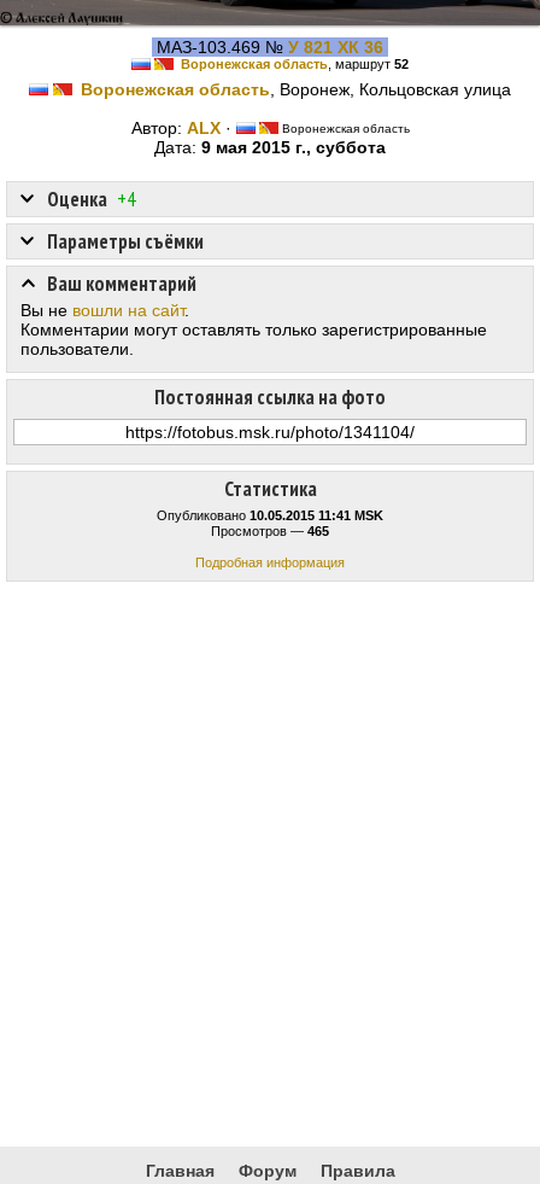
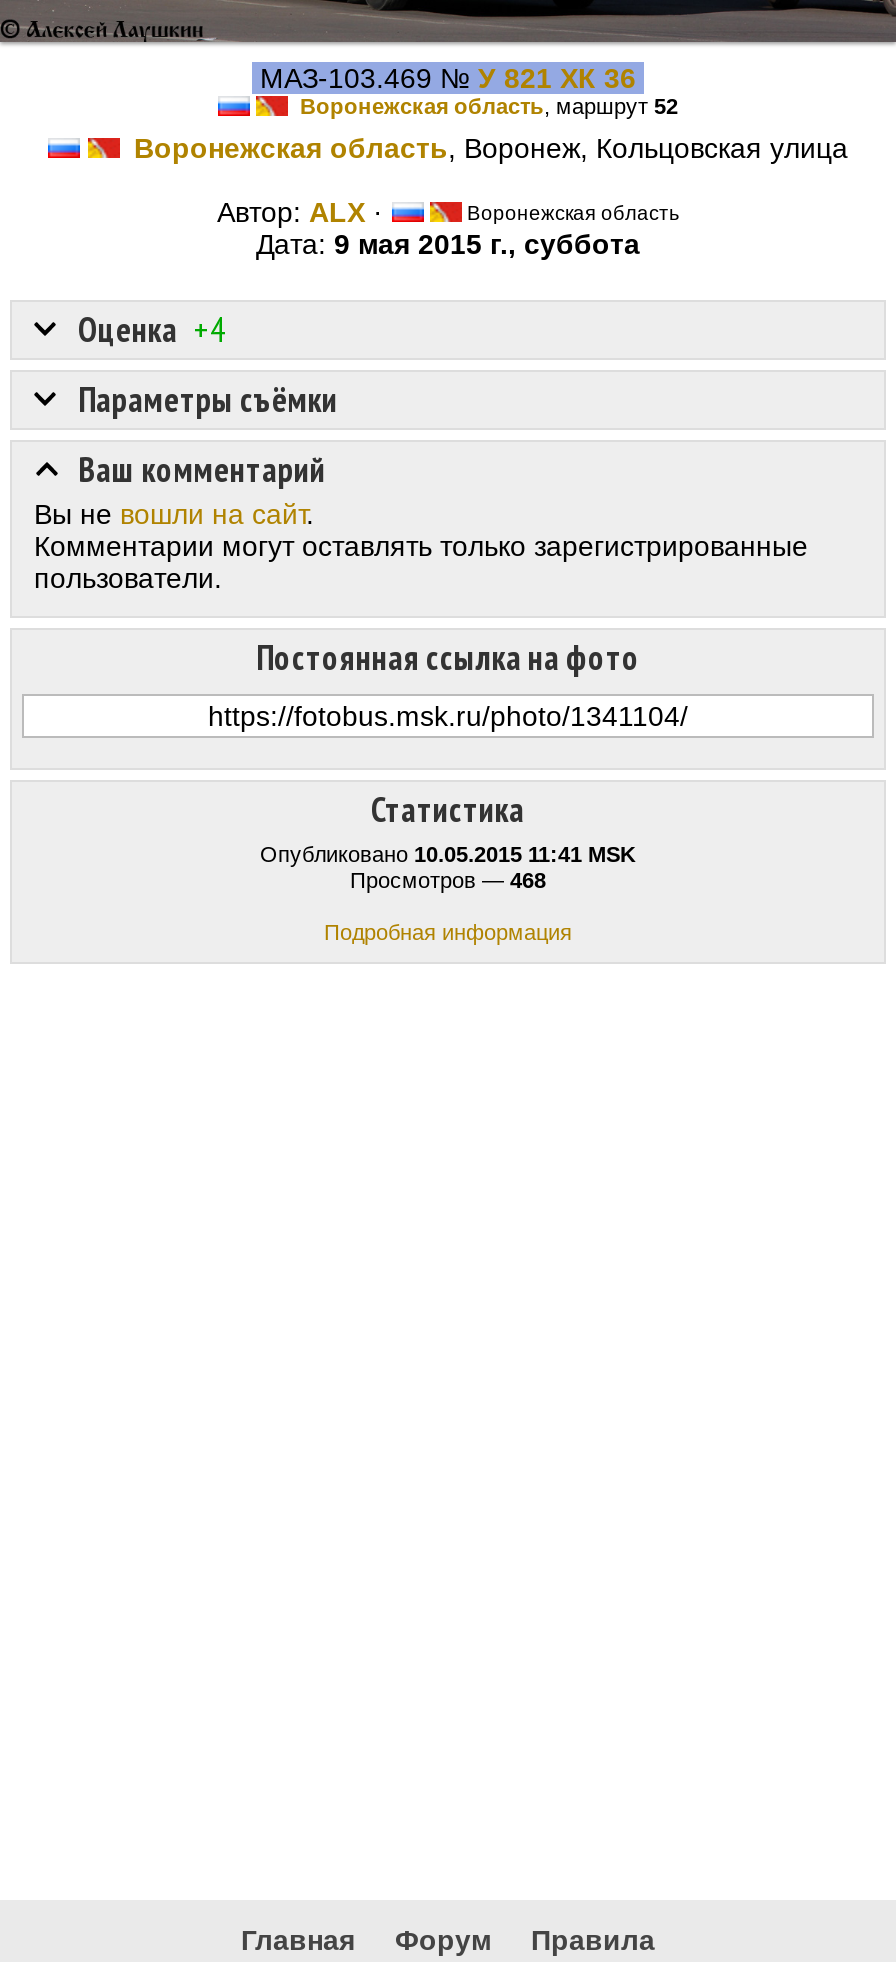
- Просмотров — 465
+ Просмотров — 468
